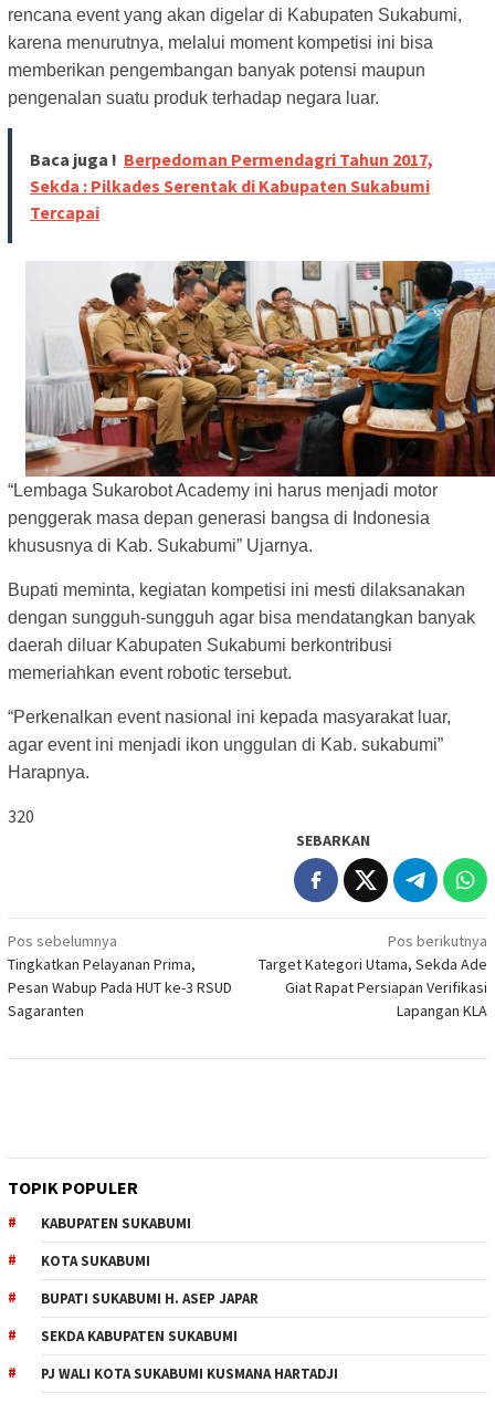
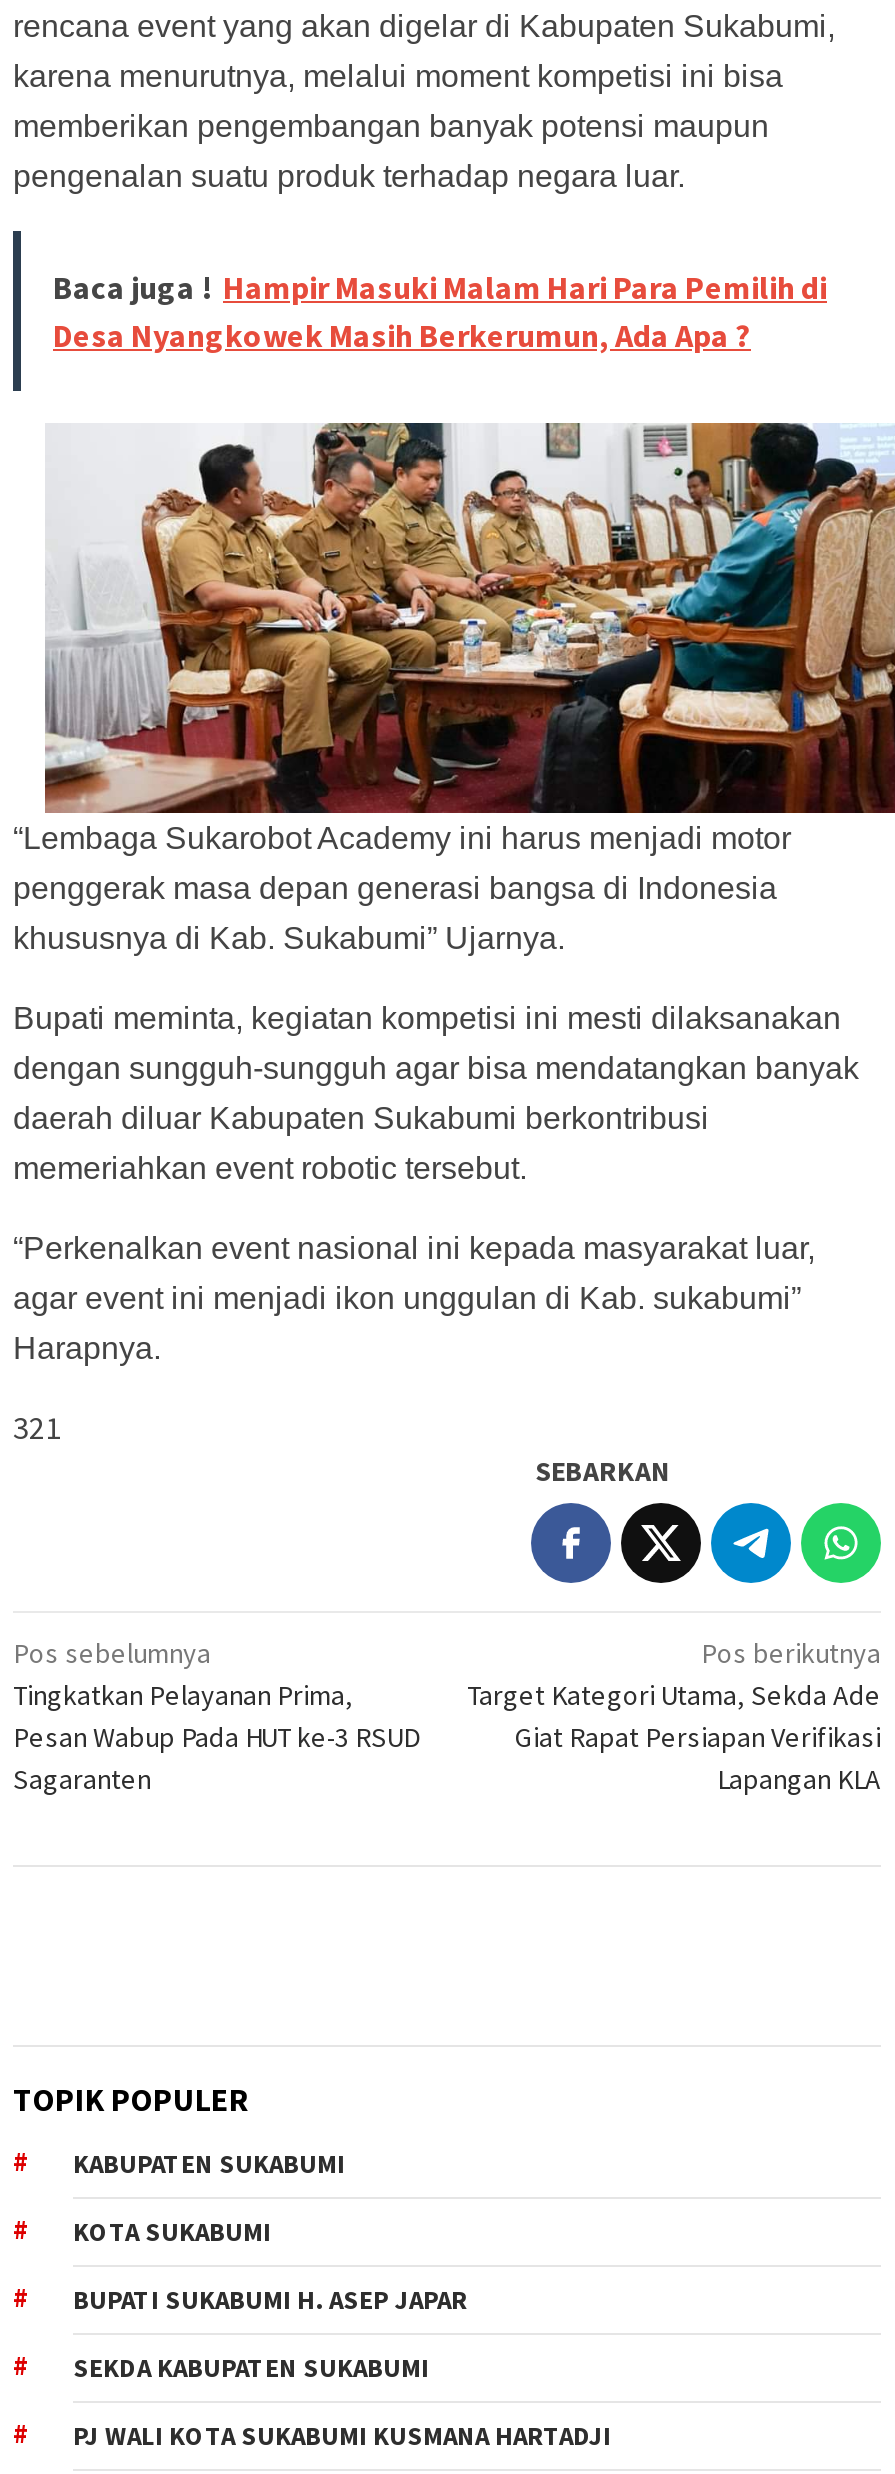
- Baca juga ! Berpedoman Permendagri Tahun 2017,
- Sekda : Pilkades Serentak di Kabupaten Sukabumi
- Tercapai
+ Baca juga ! Hampir Masuki Malam Hari Para Pemilih di
+ Desa Nyangkowek Masih Berkerumun, Ada Apa ?

- 320
+ 321
